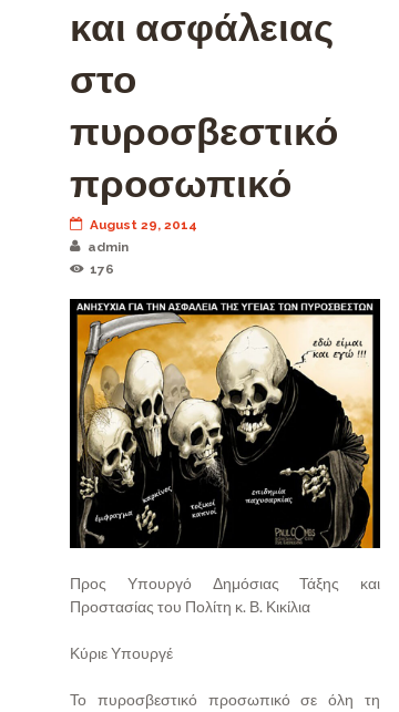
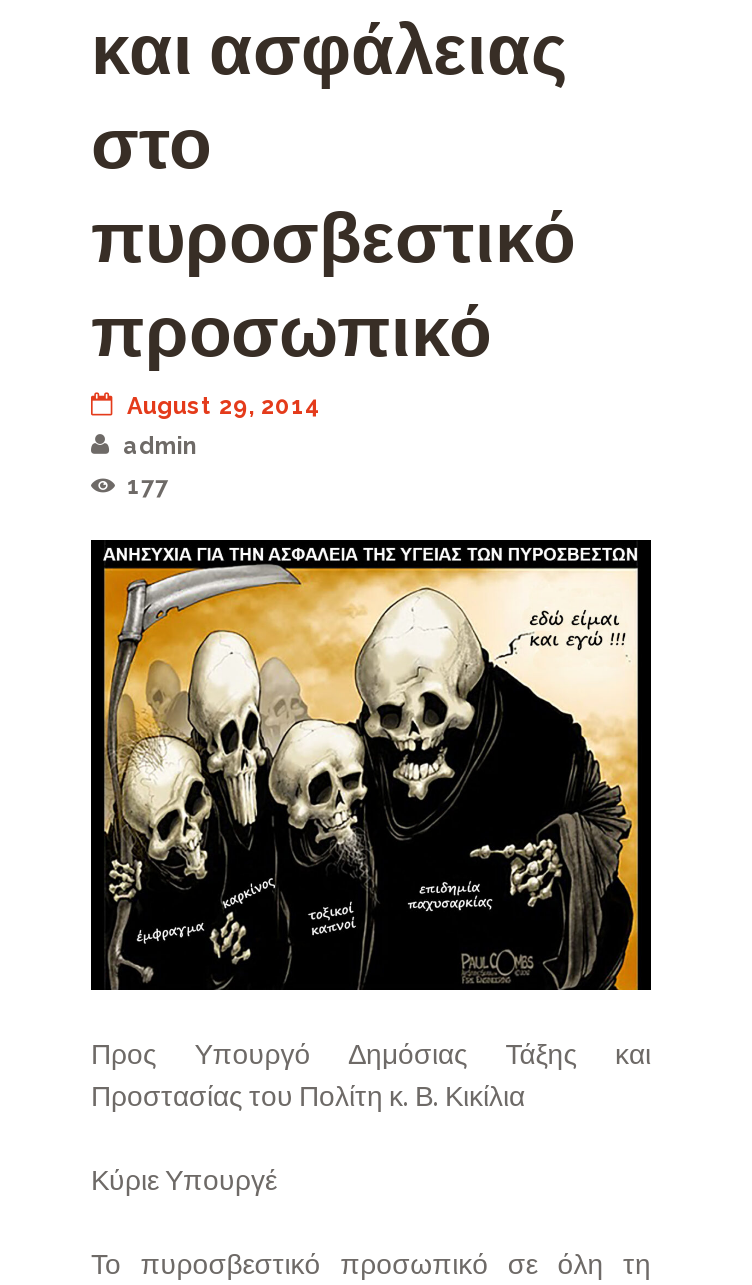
- 176
+ 177
